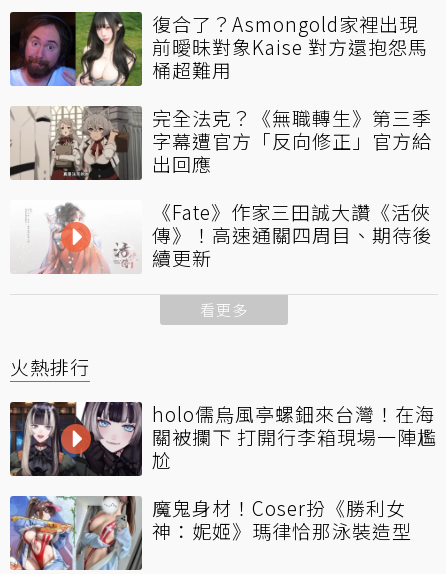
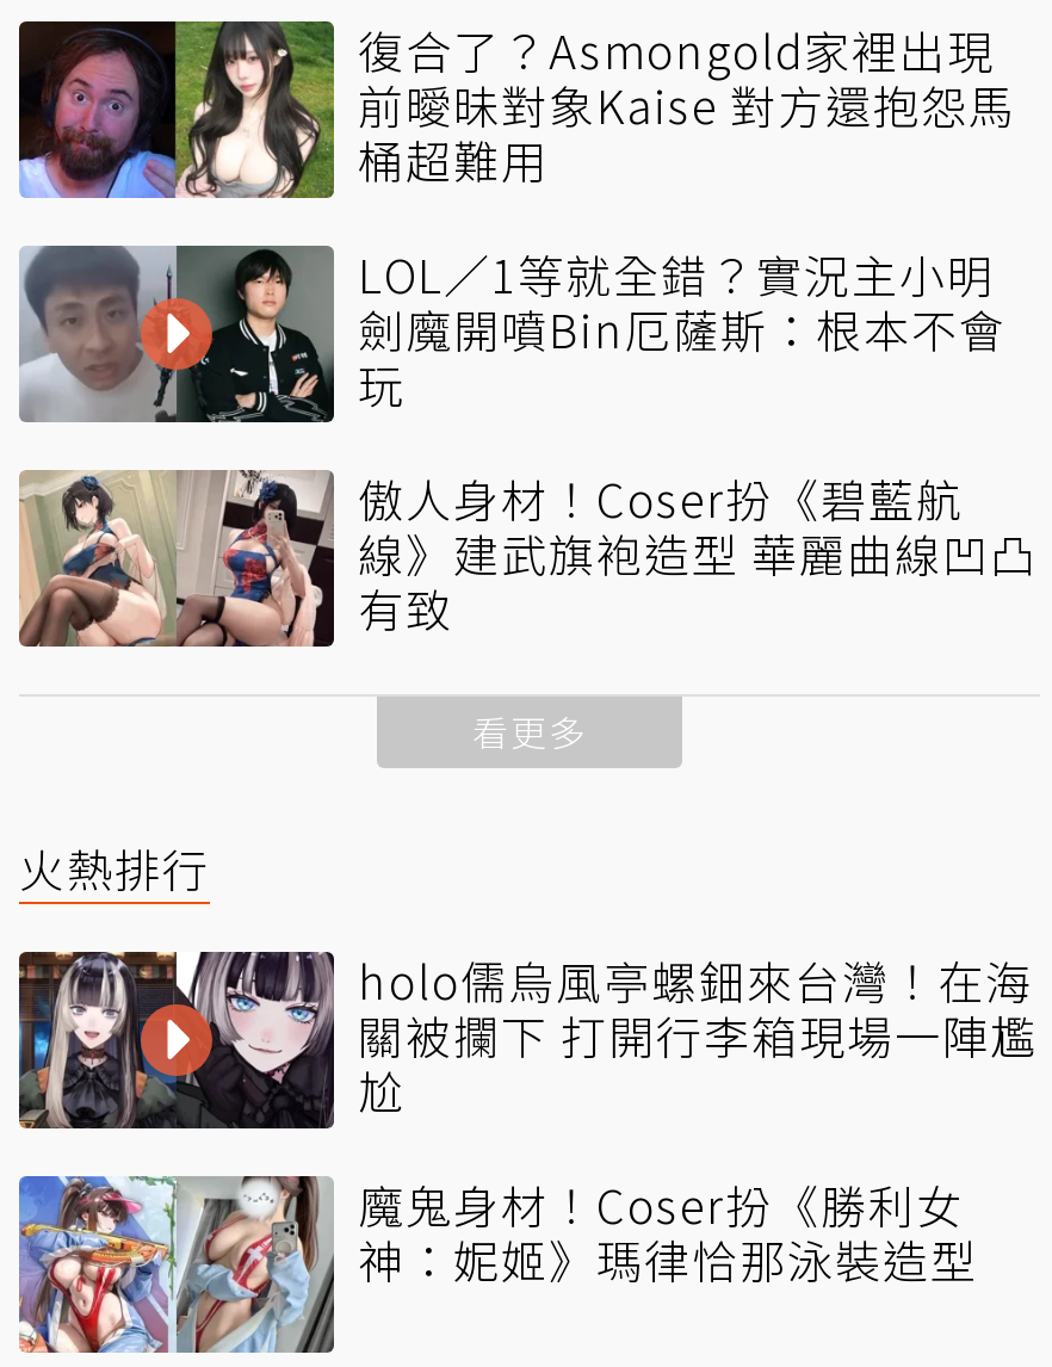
- [image]
- 完全法克？《無職轉生》第三季
- 字幕遭官方「反向修正」官方給
- 出回應
+ [image]
+ LOL／1等就全錯？實況主小明
+ 劍魔開噴Bin厄薩斯：根本不會
+ 玩

- [image]
- 《Fate》作家三田誠大讚《活俠
- 傳》！高速通關四周目、期待後
- 續更新
+ [image]
+ 傲人身材！Coser扮《碧藍航
+ 線》建武旗袍造型 華麗曲線凹凸
+ 有致
